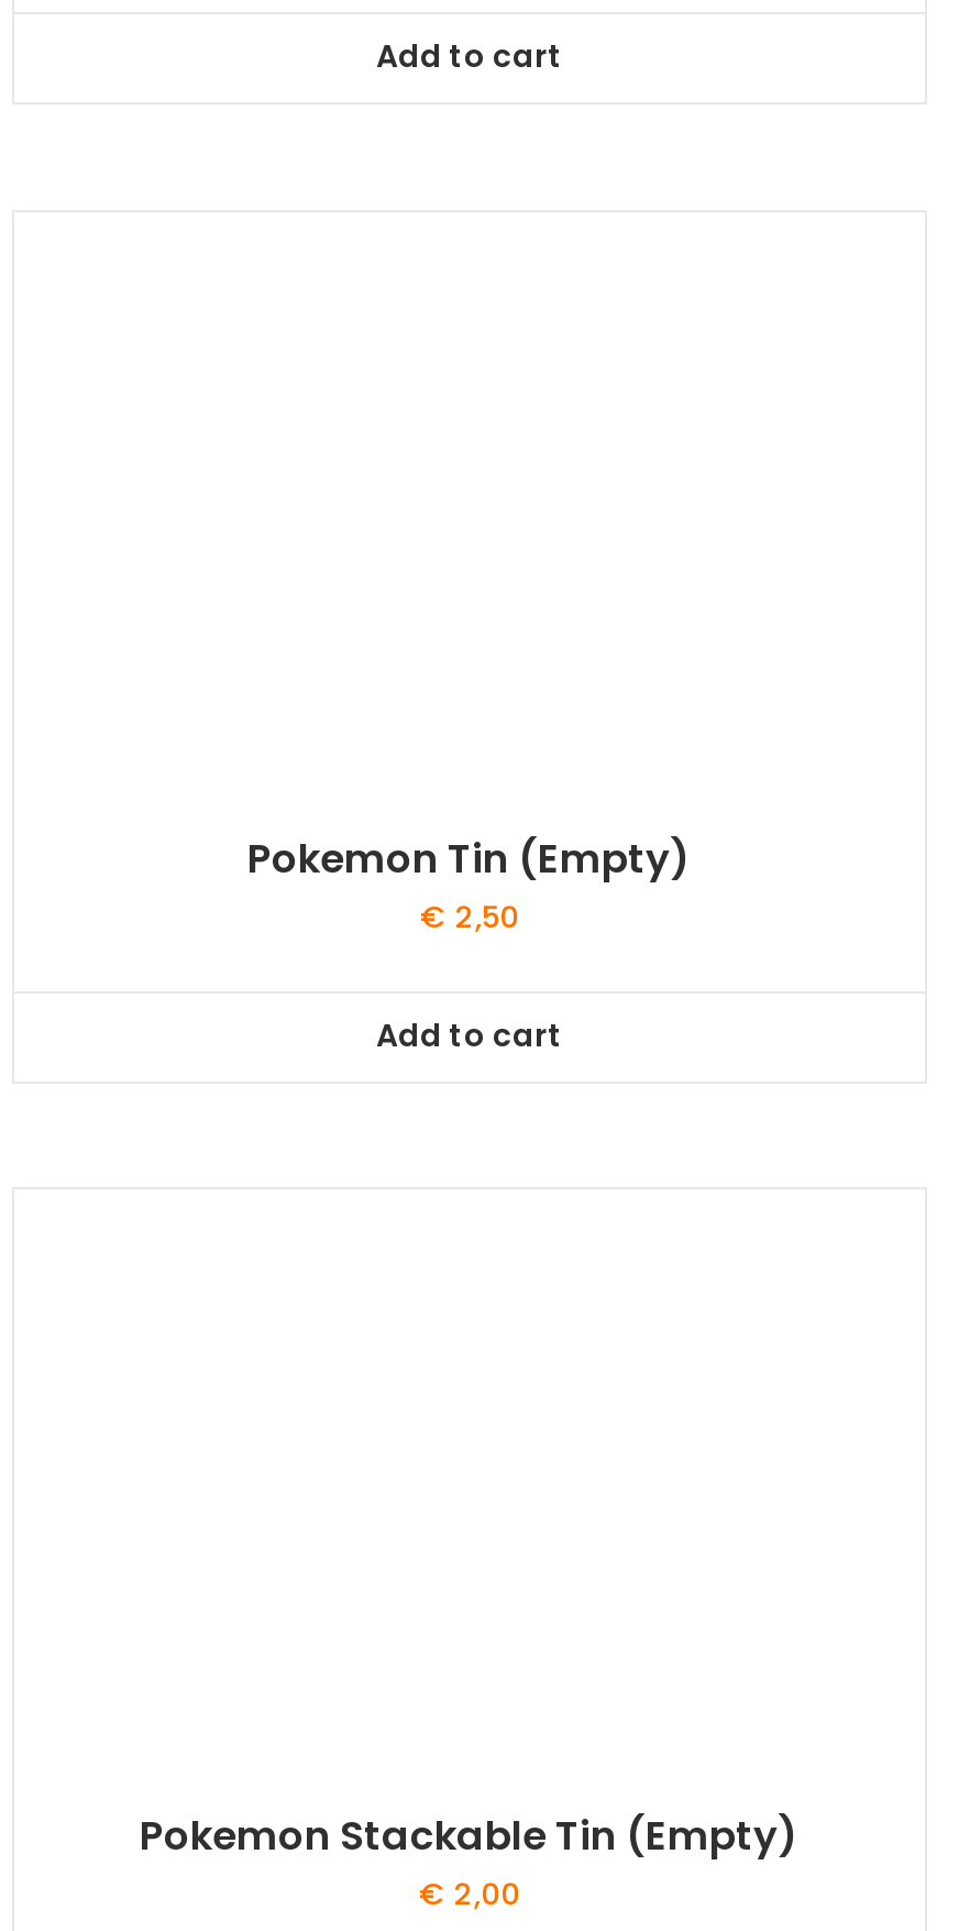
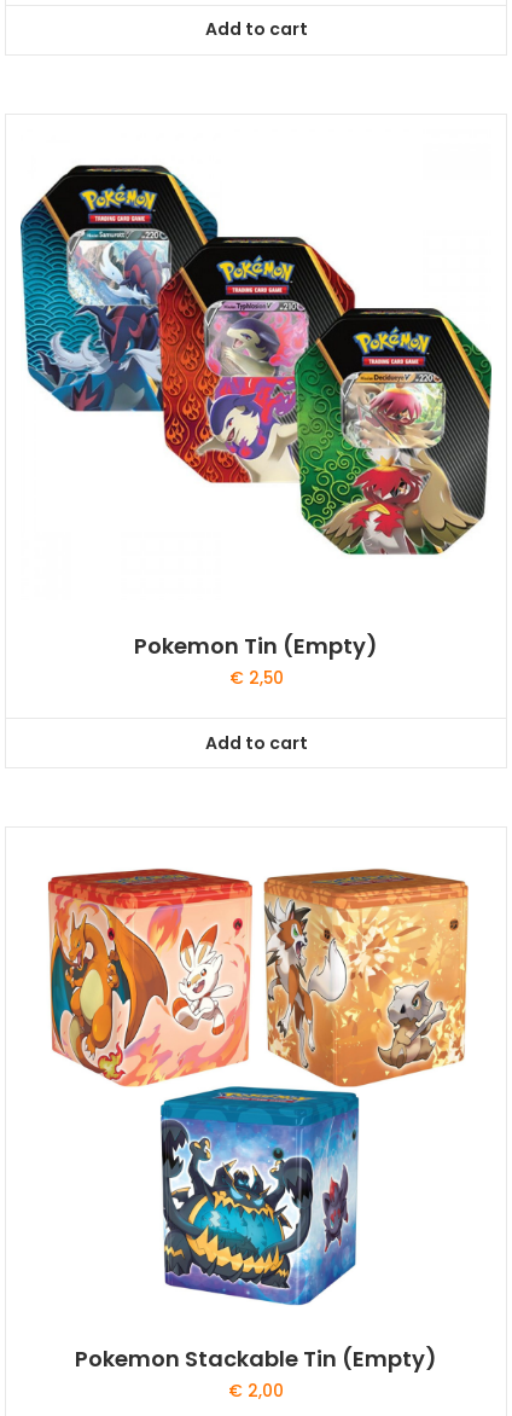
+ [image]

+ [image]
